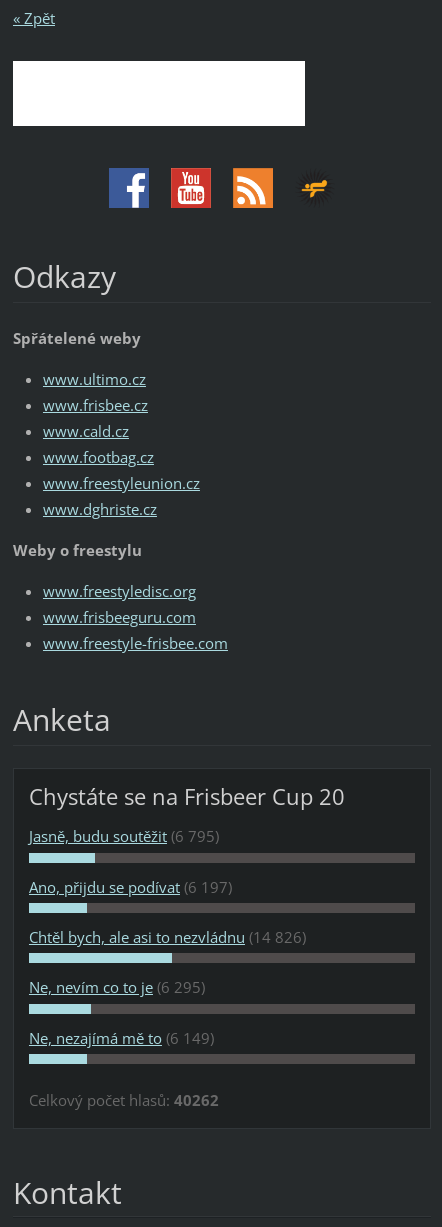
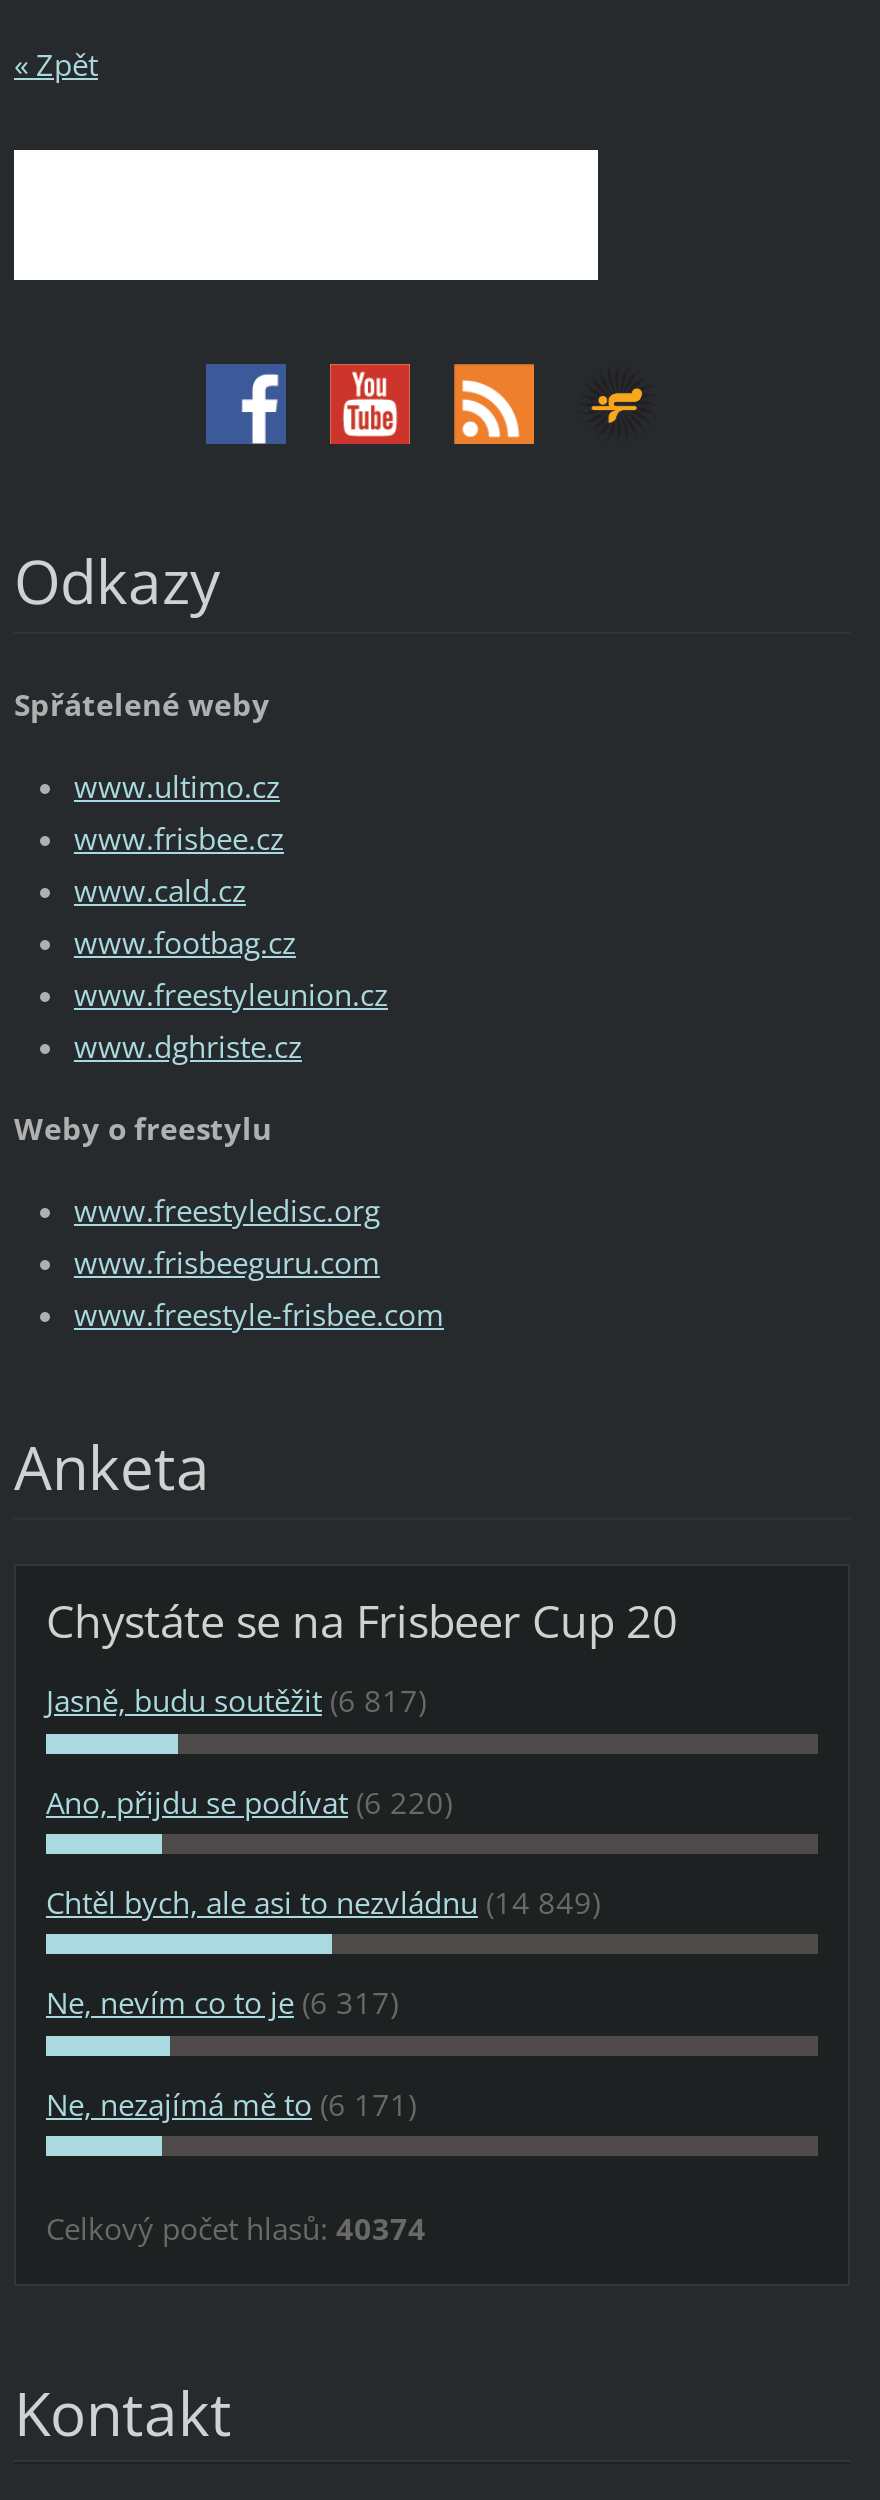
- Jasně, budu soutěžit (6 795)
+ Jasně, budu soutěžit (6 817)

- Ano, přijdu se podívat (6 197)
+ Ano, přijdu se podívat (6 220)

- Chtěl bych, ale asi to nezvládnu (14 826)
+ Chtěl bych, ale asi to nezvládnu (14 849)

- Ne, nevím co to je (6 295)
+ Ne, nevím co to je (6 317)

- Ne, nezajímá mě to (6 149)
+ Ne, nezajímá mě to (6 171)

- Celkový počet hlasů: 40262
+ Celkový počet hlasů: 40374
